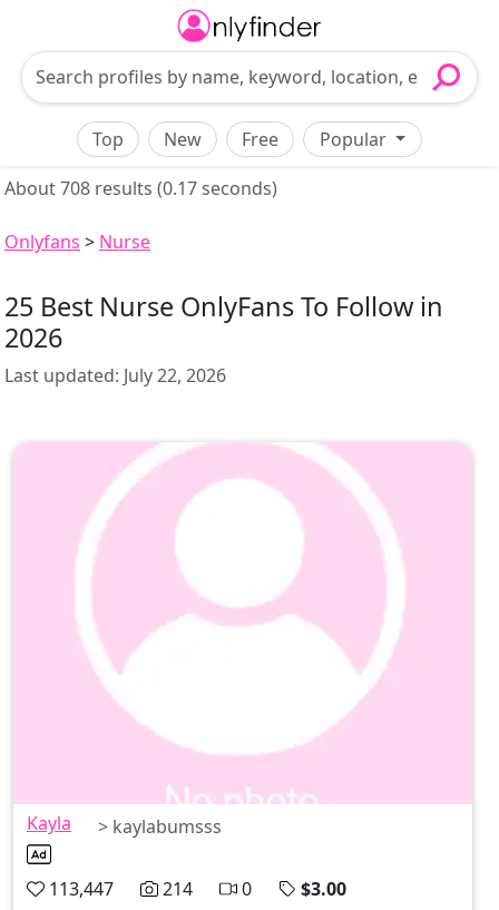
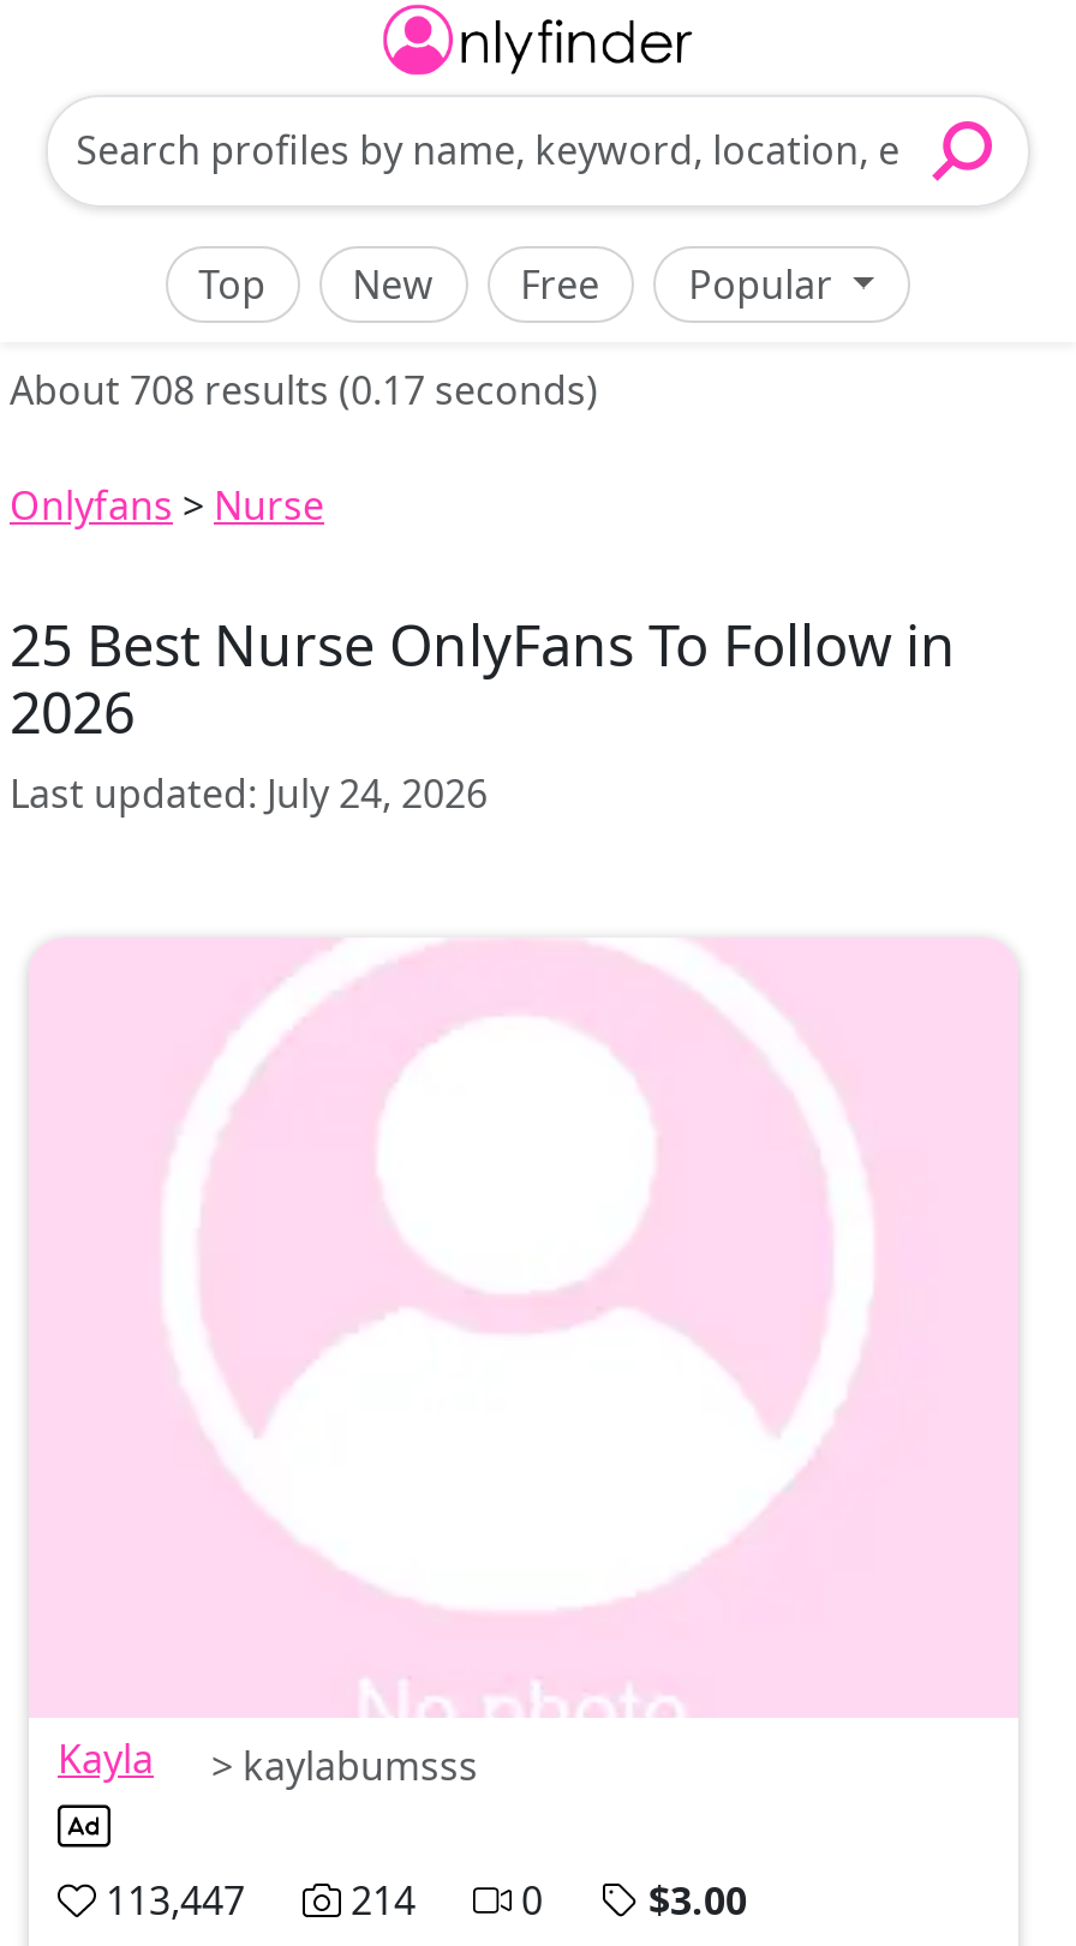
- Last updated: July 22, 2026
+ Last updated: July 24, 2026
